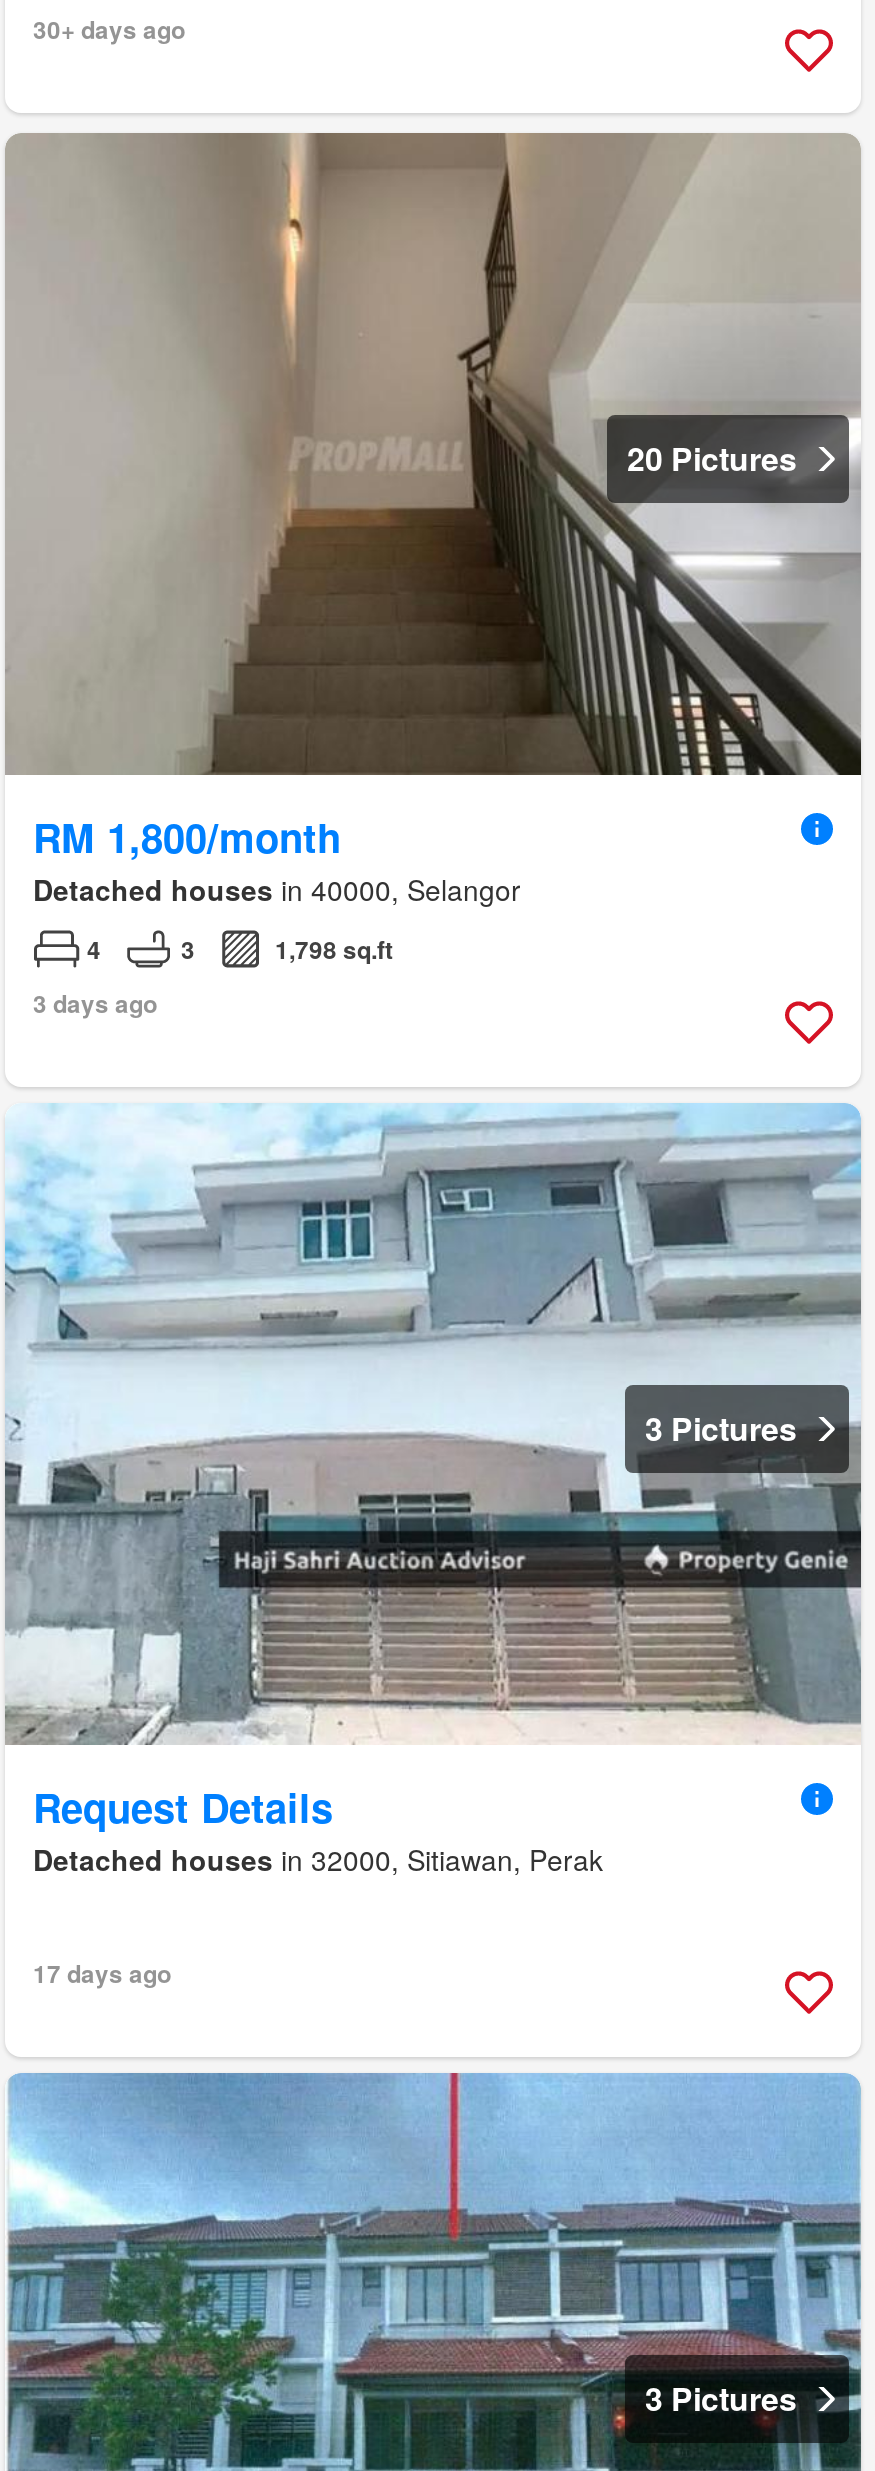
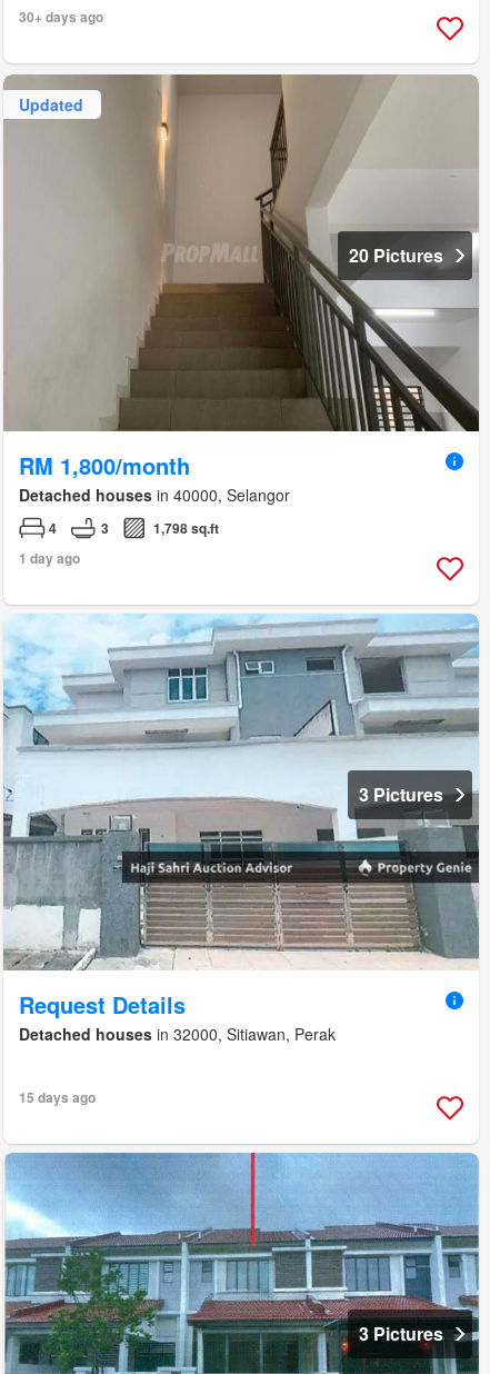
+ Updated

- 3 days ago
+ 1 day ago

- 17 days ago
+ 15 days ago
